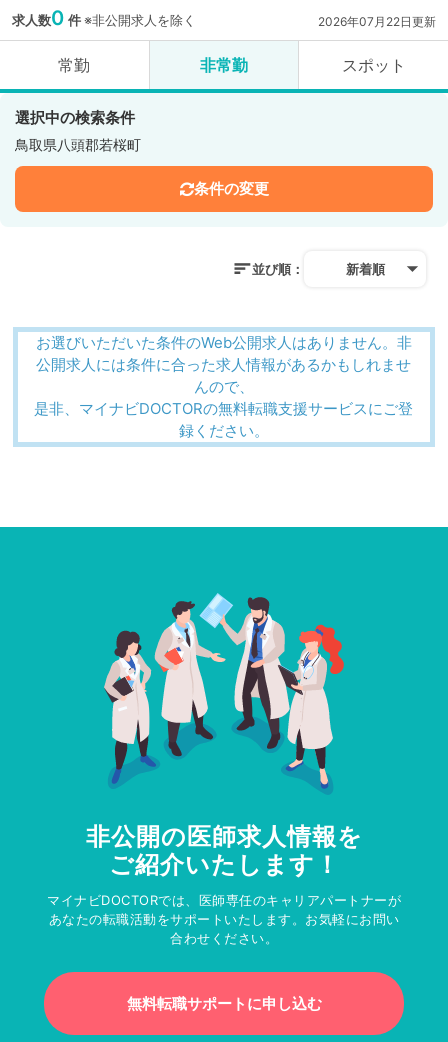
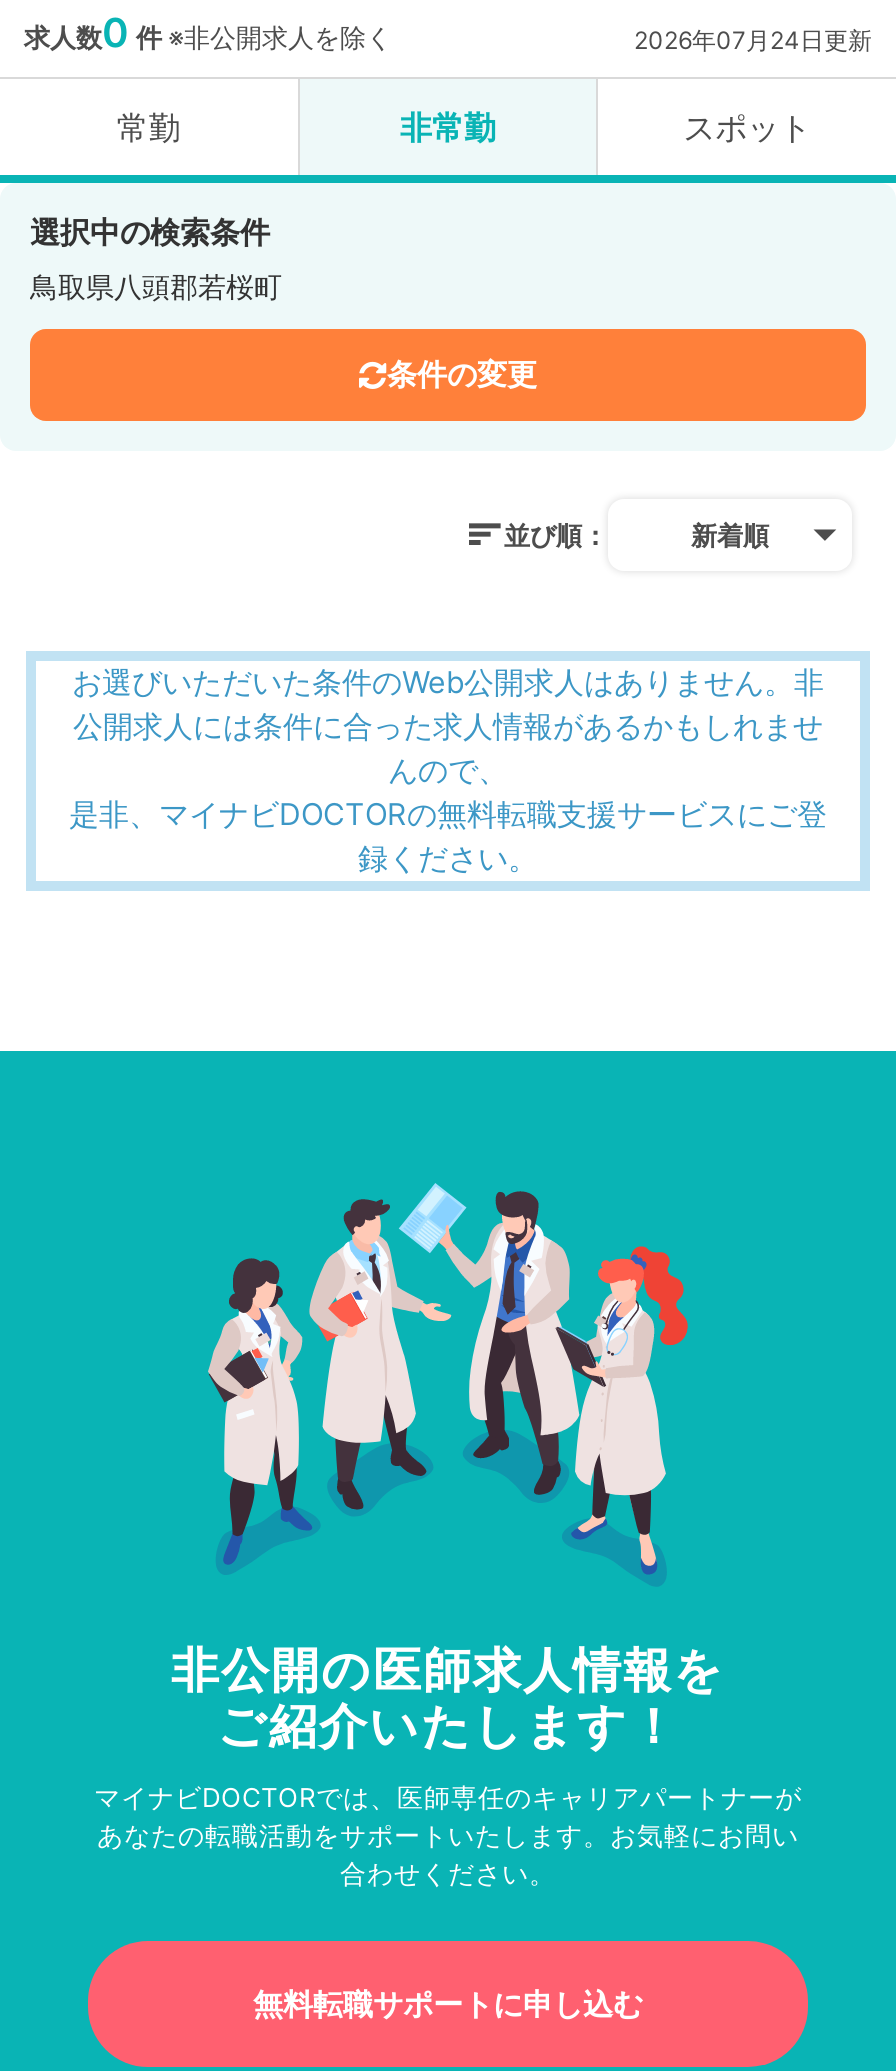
- 2026年07月22日更新
+ 2026年07月24日更新
